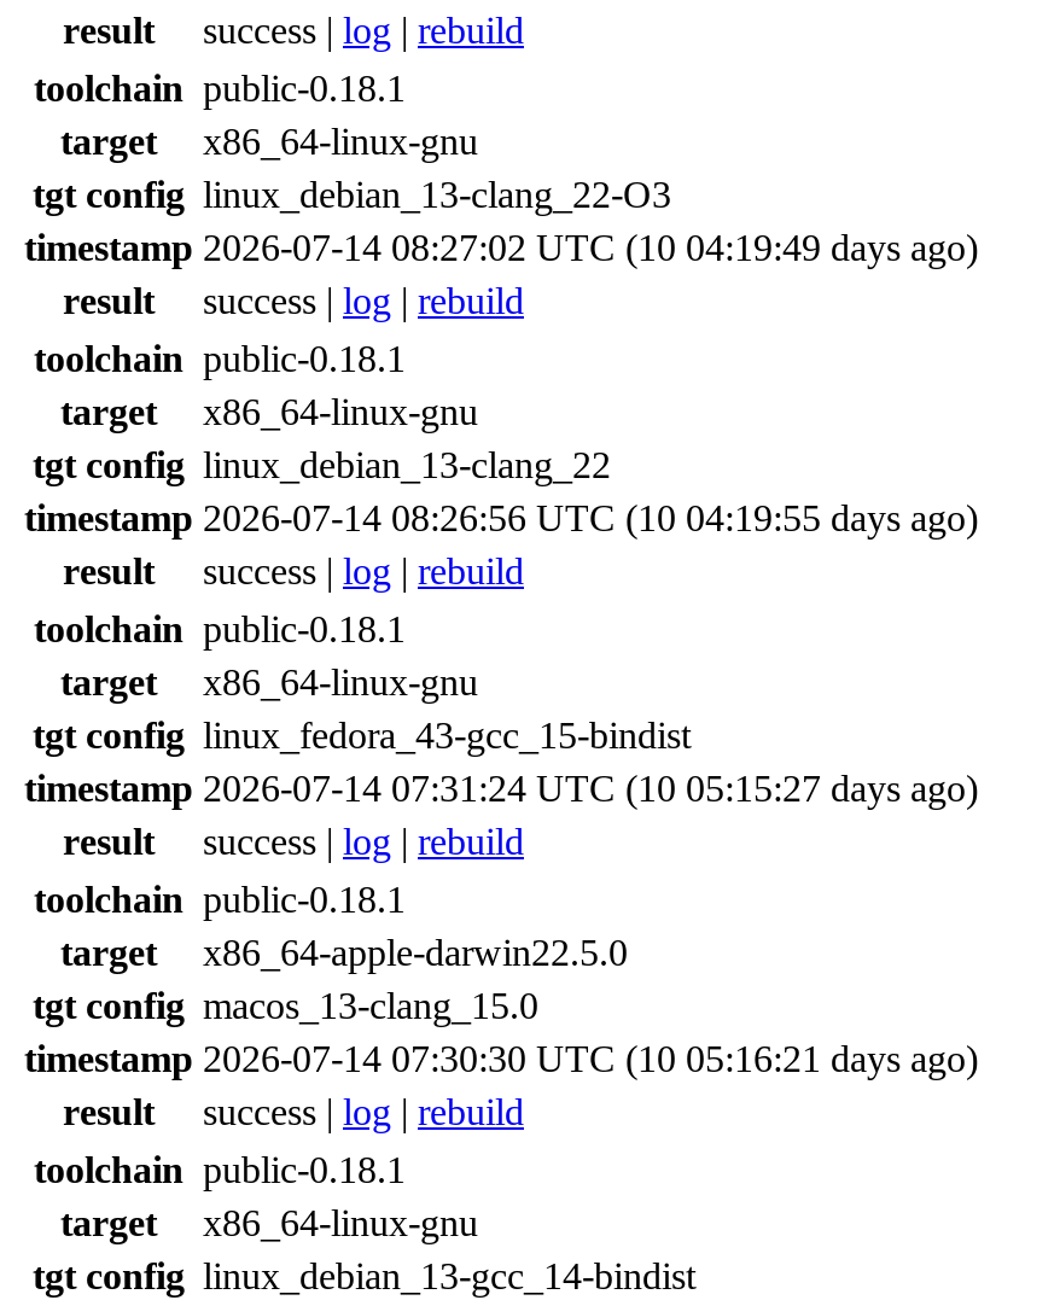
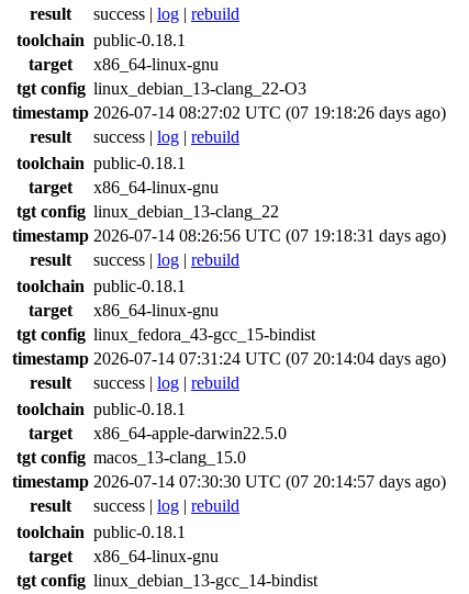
- timestamp 2026-07-14 08:27:02 UTC (10 04:19:49 days ago)
+ timestamp 2026-07-14 08:27:02 UTC (07 19:18:26 days ago)

- timestamp 2026-07-14 08:26:56 UTC (10 04:19:55 days ago)
+ timestamp 2026-07-14 08:26:56 UTC (07 19:18:31 days ago)

- timestamp 2026-07-14 07:31:24 UTC (10 05:15:27 days ago)
+ timestamp 2026-07-14 07:31:24 UTC (07 20:14:04 days ago)

- timestamp 2026-07-14 07:30:30 UTC (10 05:16:21 days ago)
+ timestamp 2026-07-14 07:30:30 UTC (07 20:14:57 days ago)
